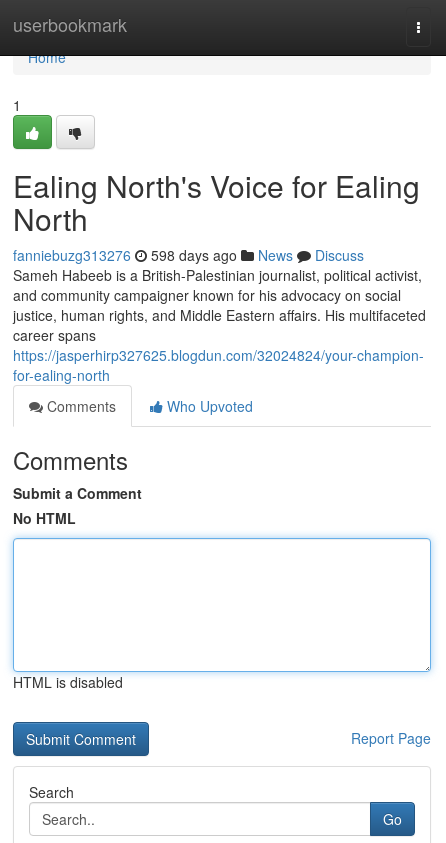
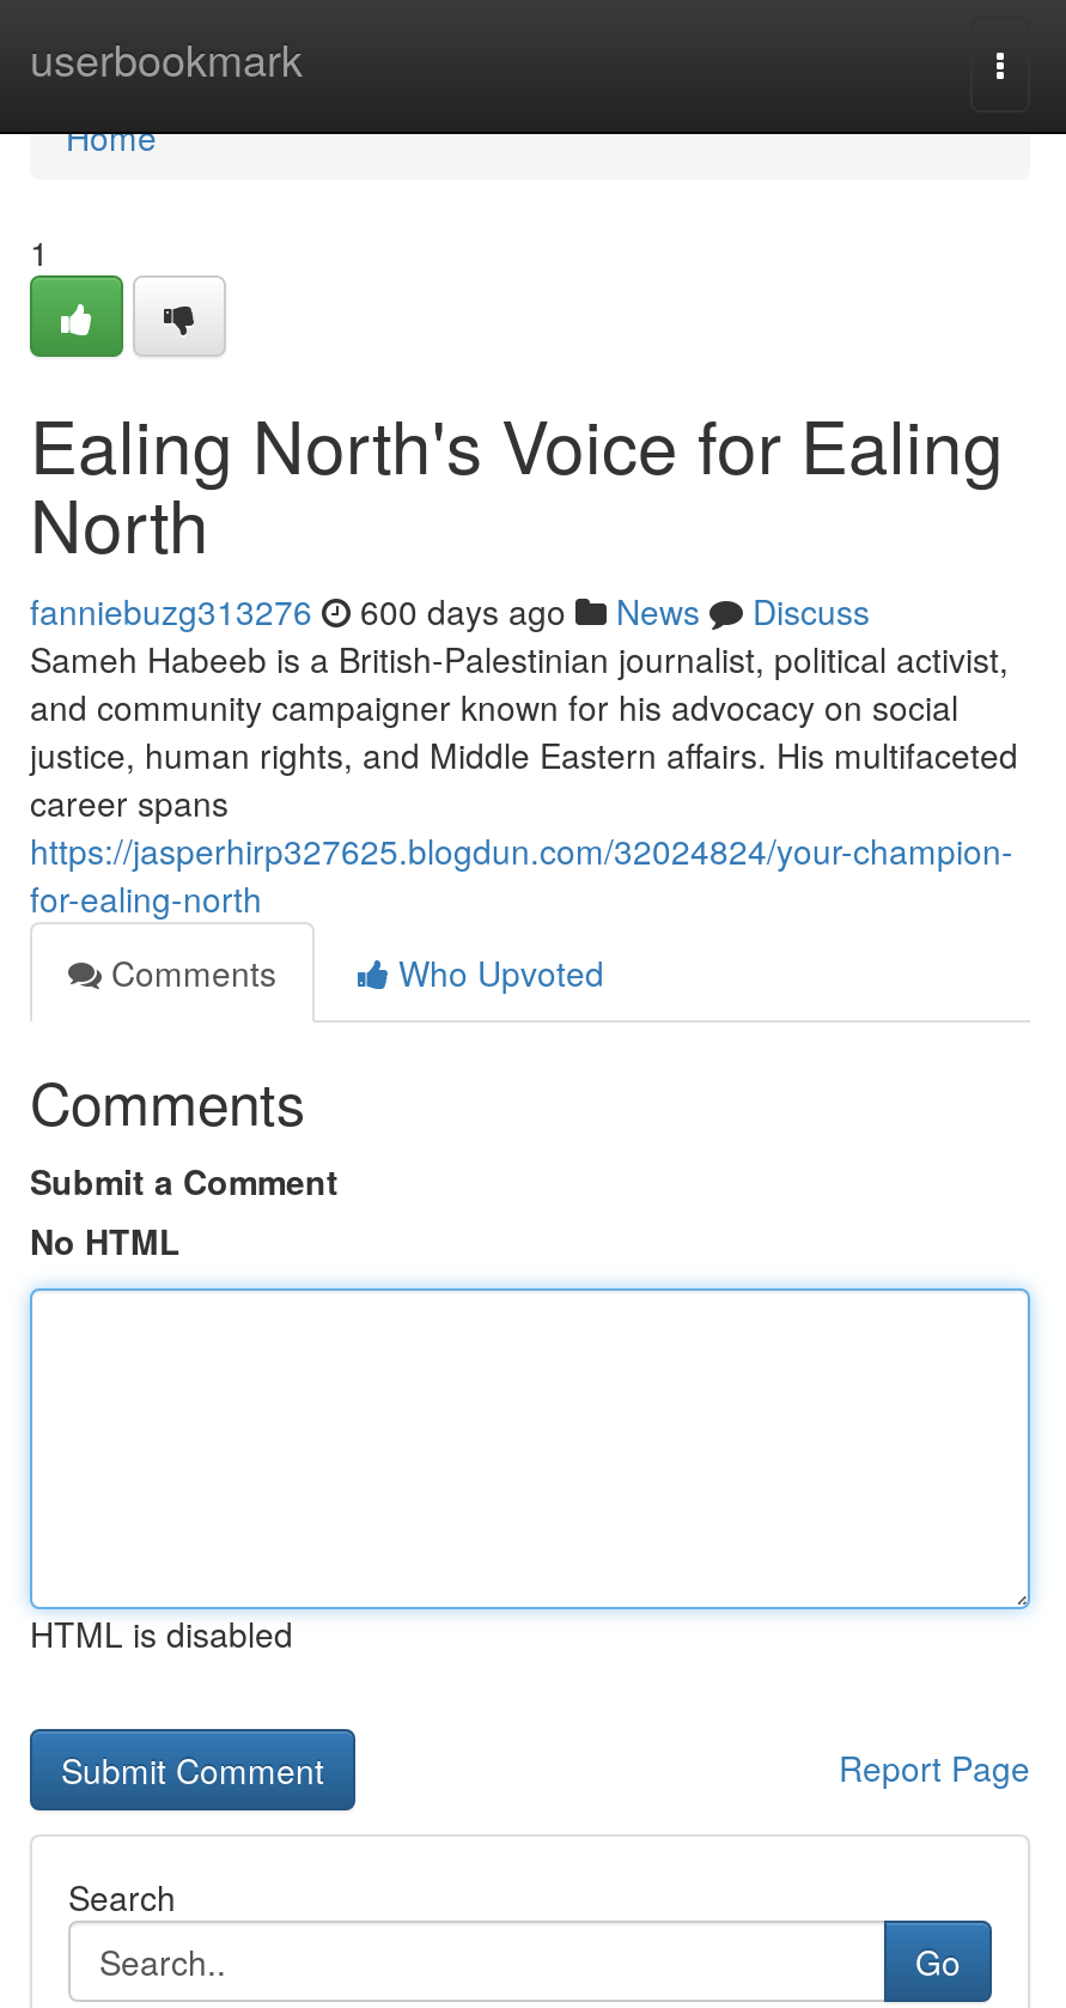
- fanniebuzg313276 598 days ago News Discuss
+ fanniebuzg313276 600 days ago News Discuss
